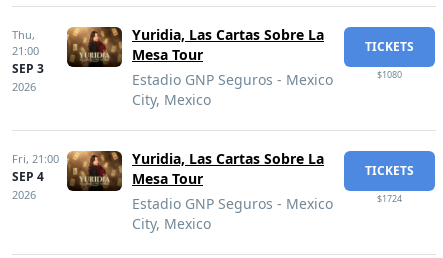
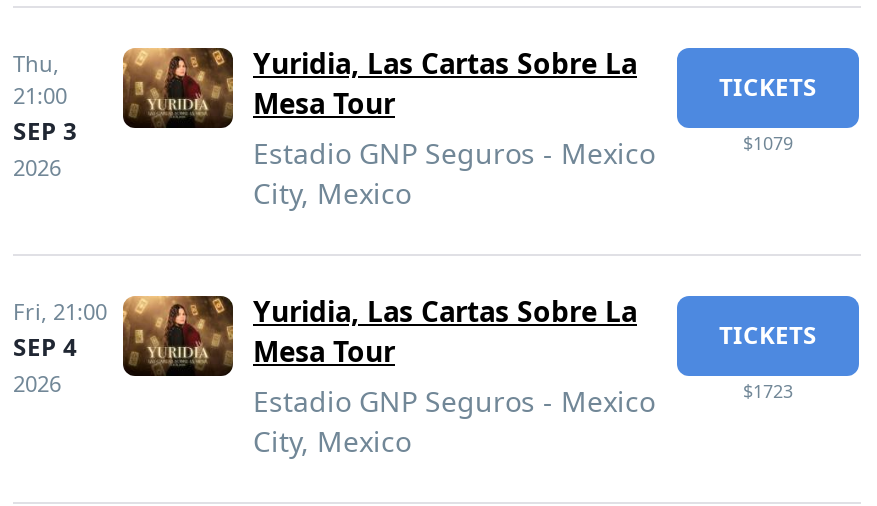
- $1080
+ $1079

- $1724
+ $1723
